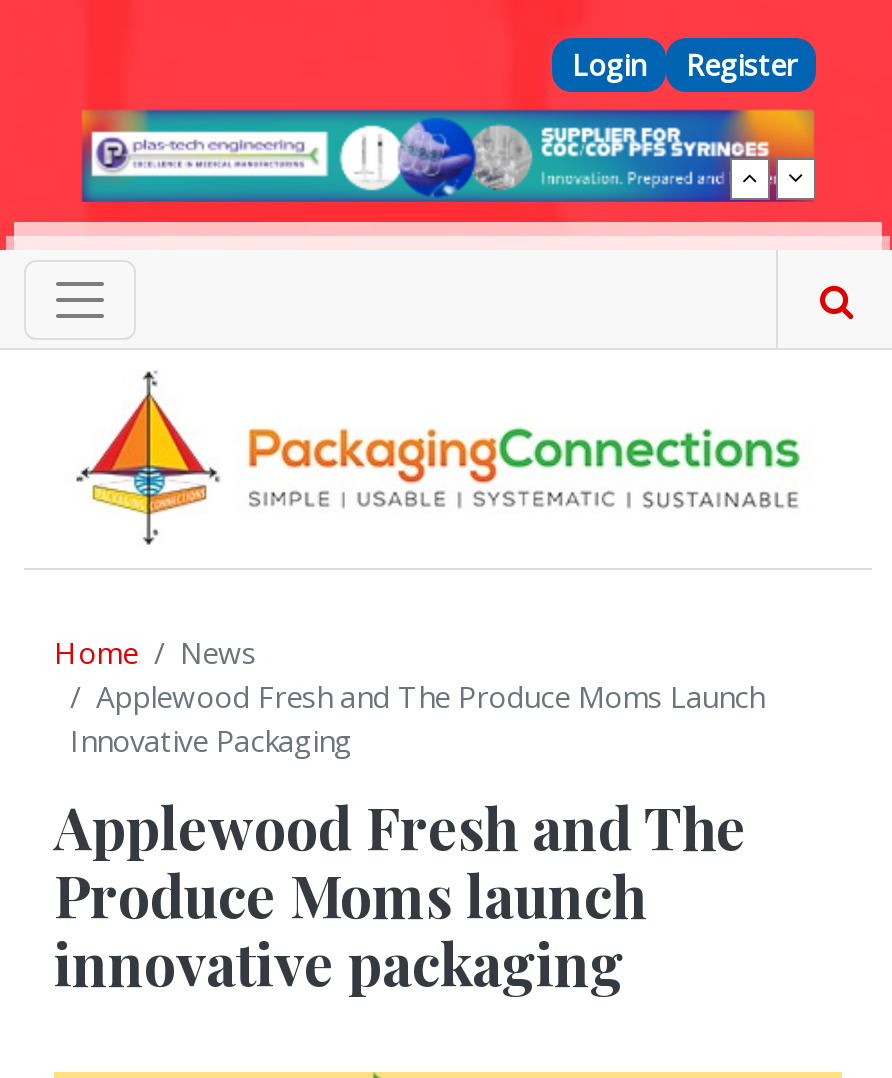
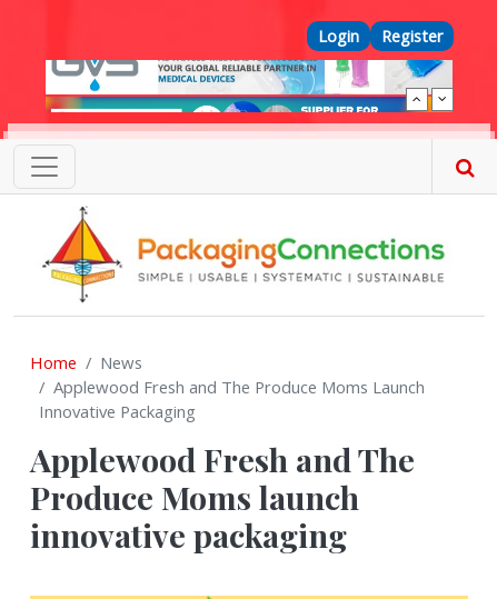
- [image]
+ [image]
